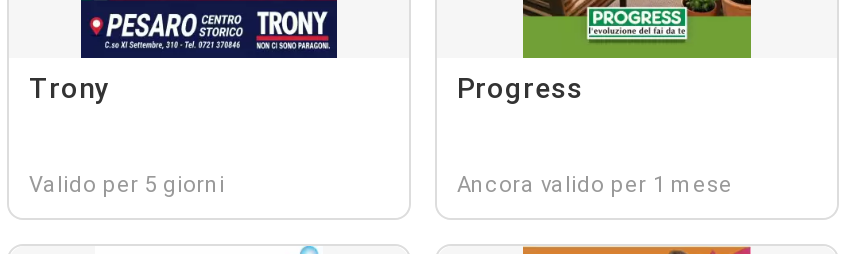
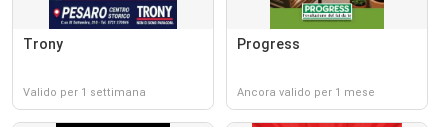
- Valido per 5 giorni
+ Valido per 1 settimana
